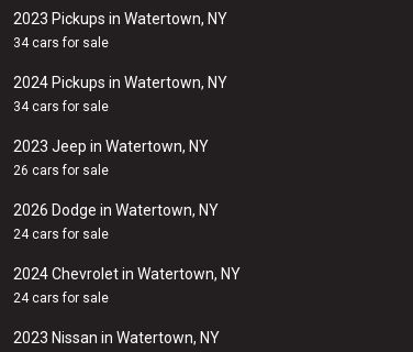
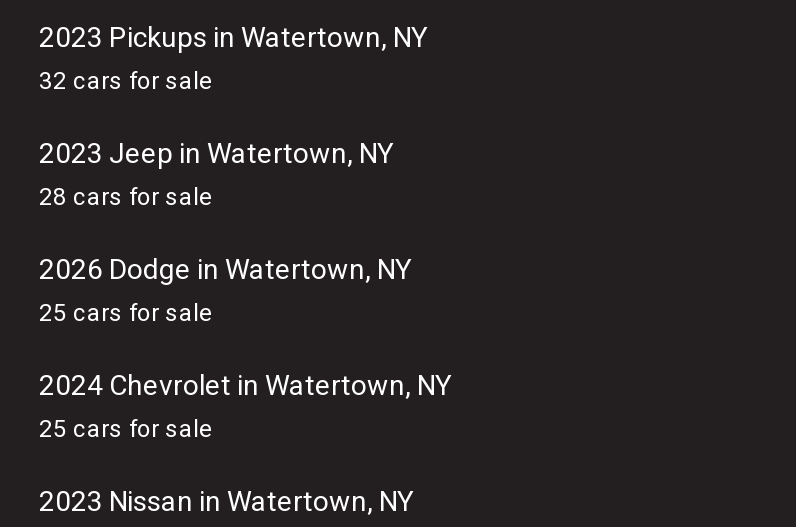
- 34 cars for sale
- 2024 Pickups in Watertown, NY
- 34 cars for sale
+ 32 cars for sale

- 26 cars for sale
+ 28 cars for sale

- 24 cars for sale
+ 25 cars for sale

- 24 cars for sale
+ 25 cars for sale
